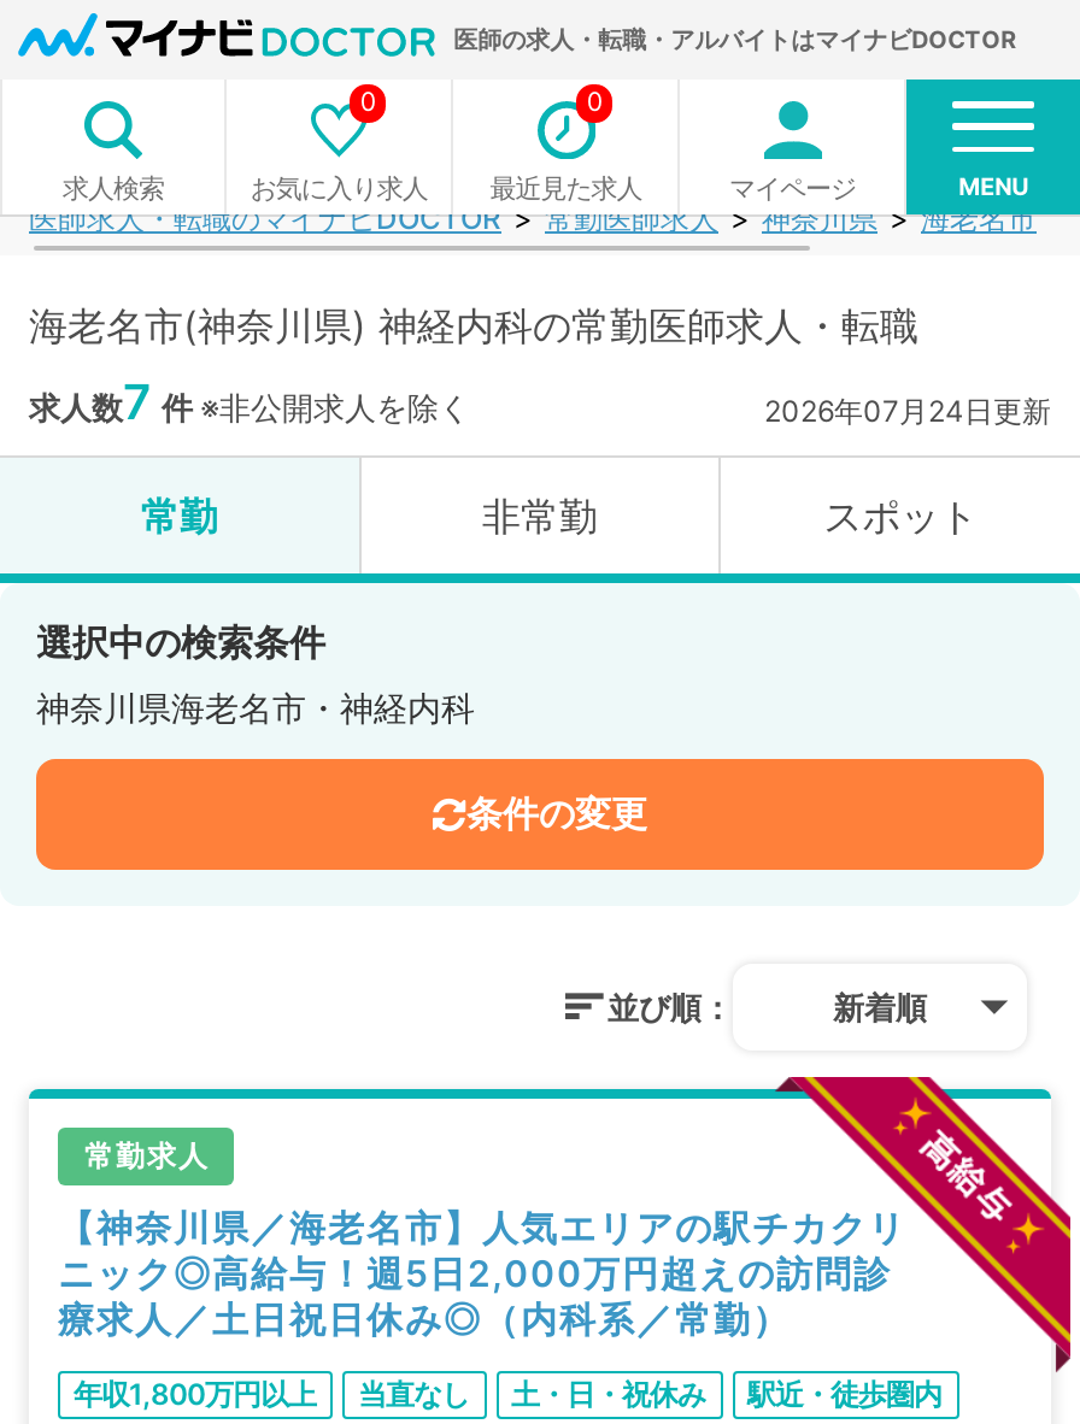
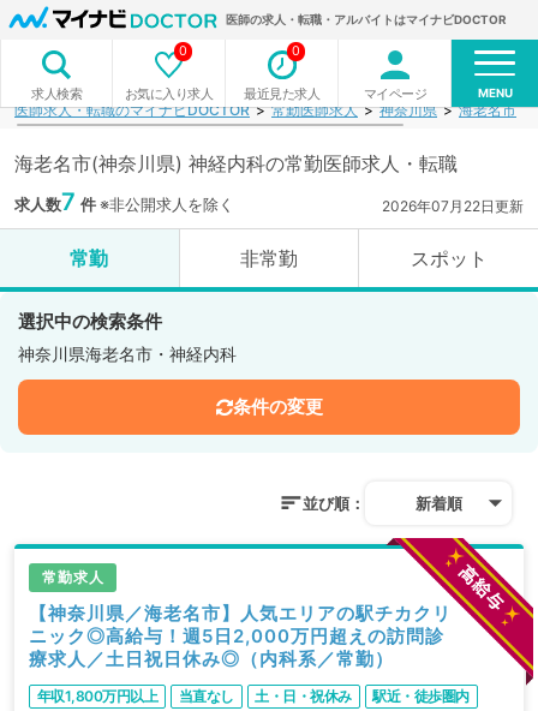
- 2026年07月24日更新
+ 2026年07月22日更新
